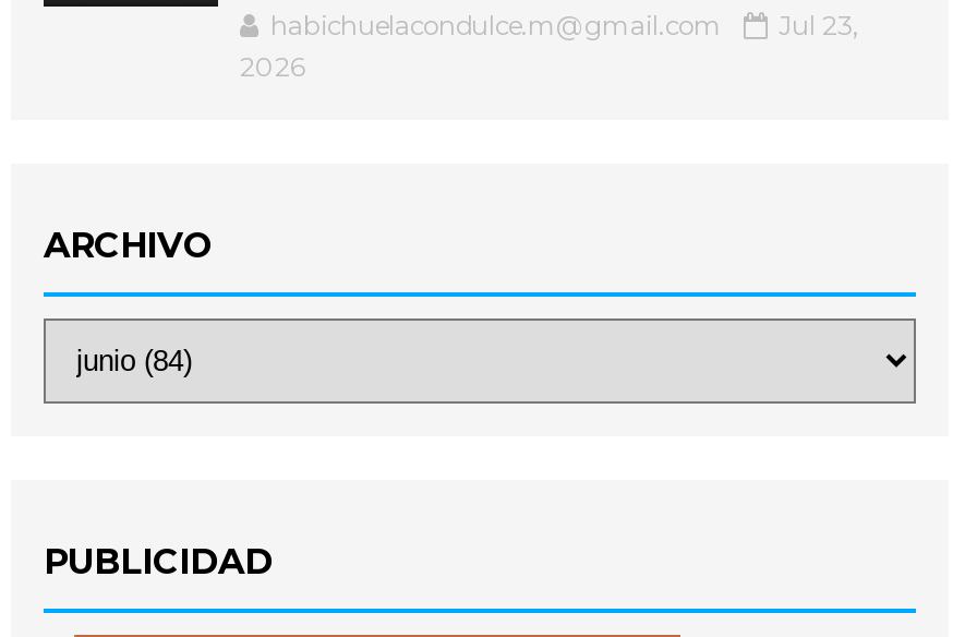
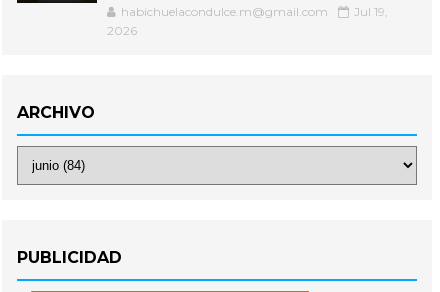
- habichuelacondulce.m@gmail.com Jul 23,
+ habichuelacondulce.m@gmail.com Jul 19,
